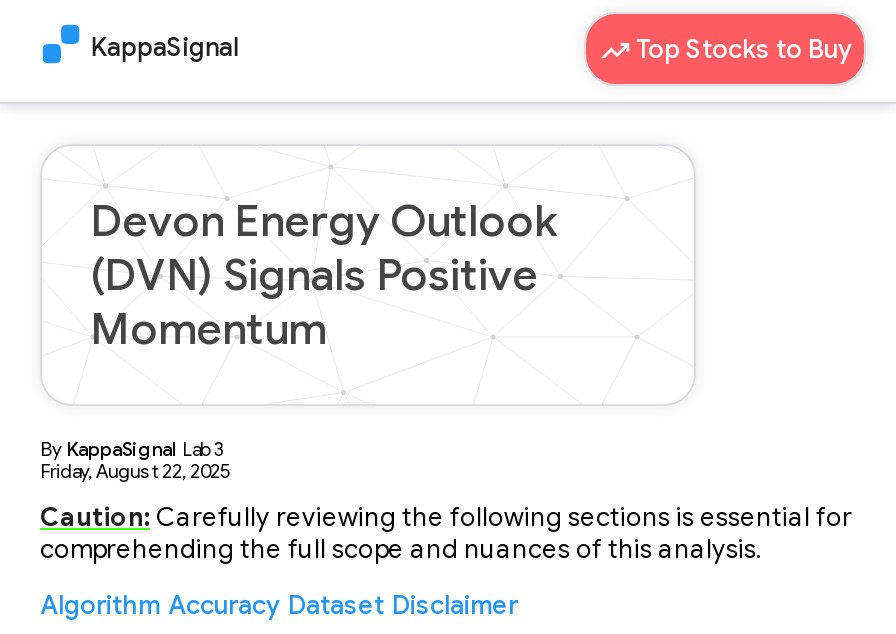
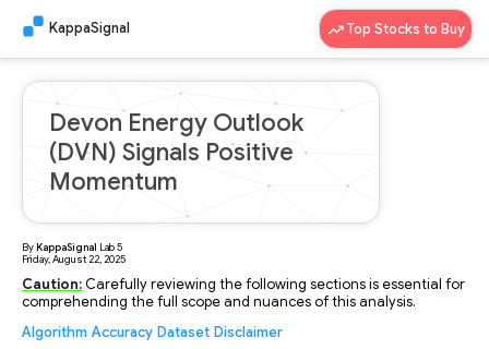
- By KappaSignal Lab3
+ By KappaSignal Lab5
